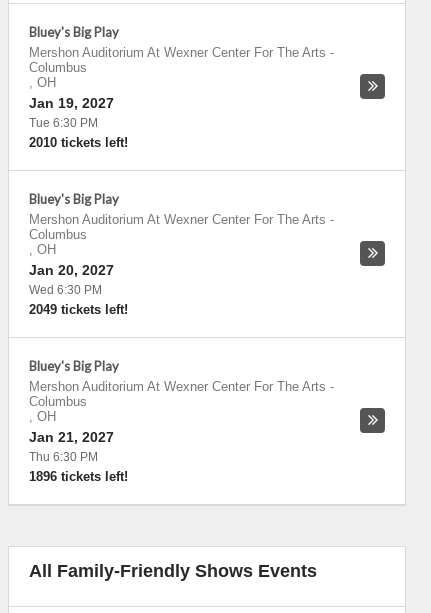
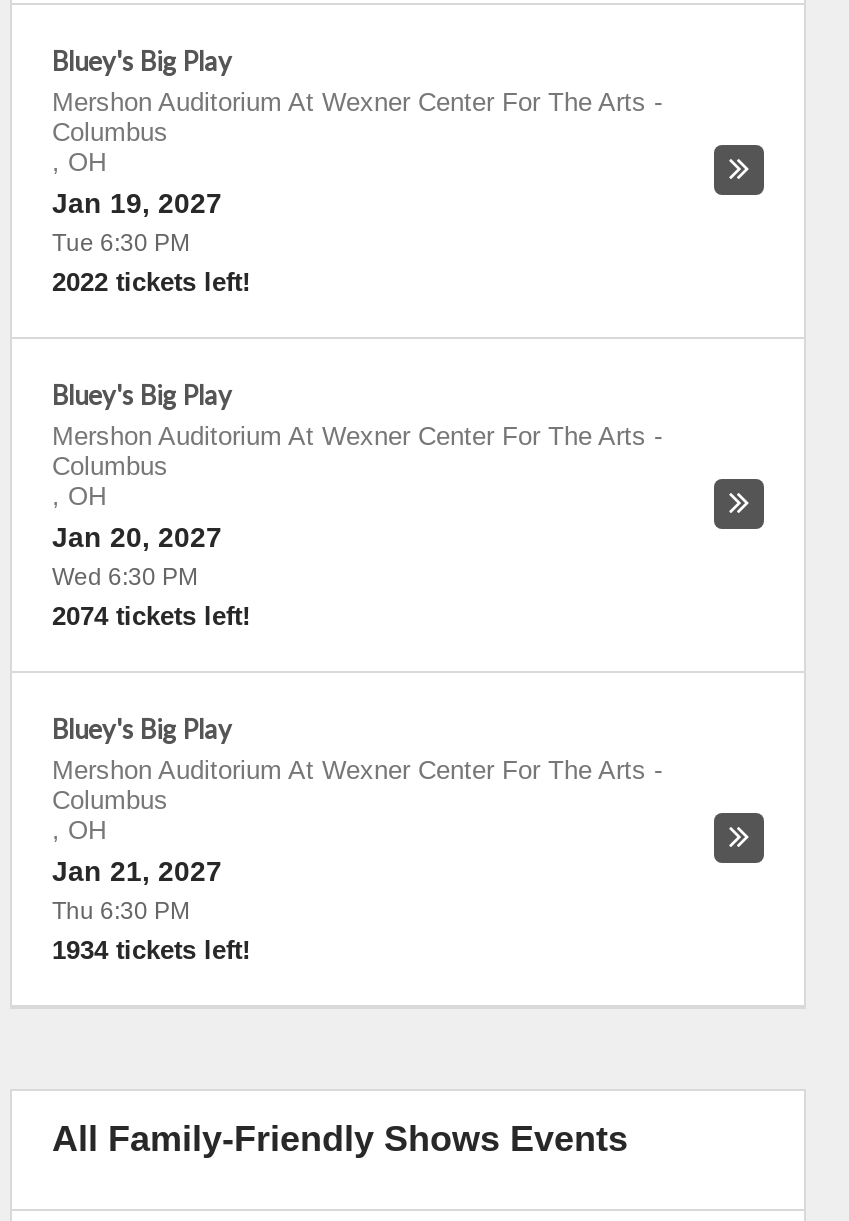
- 2010 tickets left!
+ 2022 tickets left!

- 2049 tickets left!
+ 2074 tickets left!

- 1896 tickets left!
+ 1934 tickets left!
